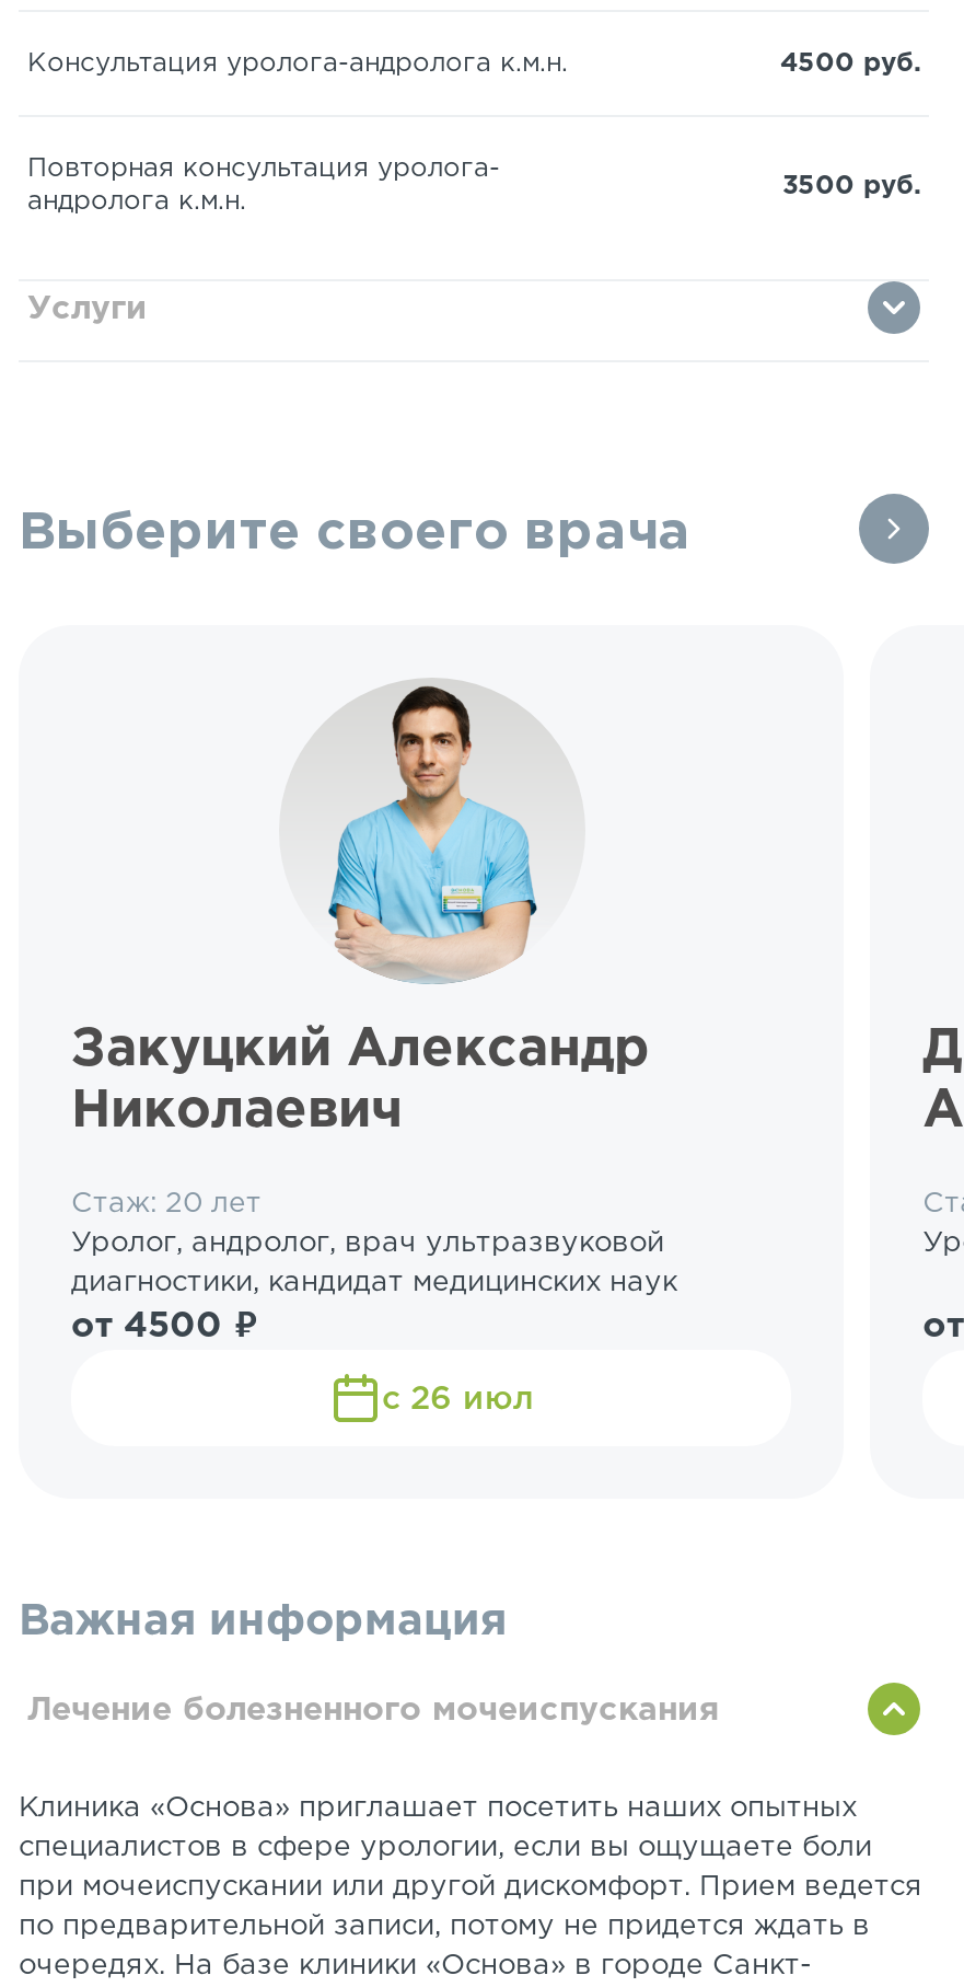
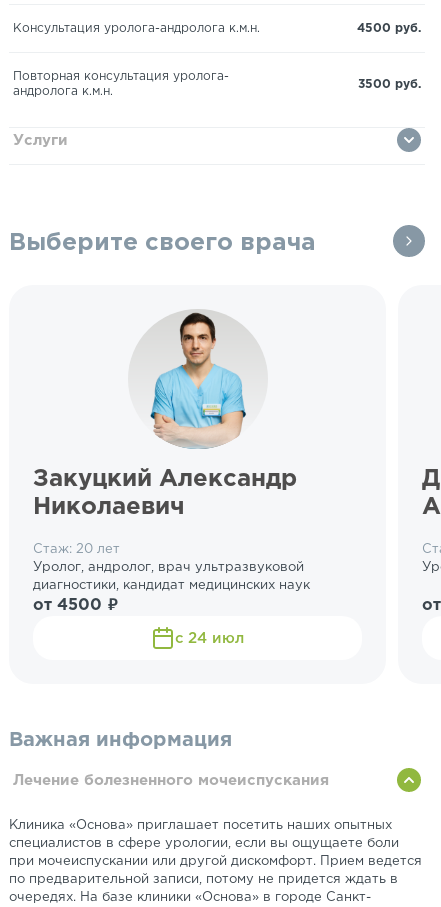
- с 26 июл
+ с 24 июл
